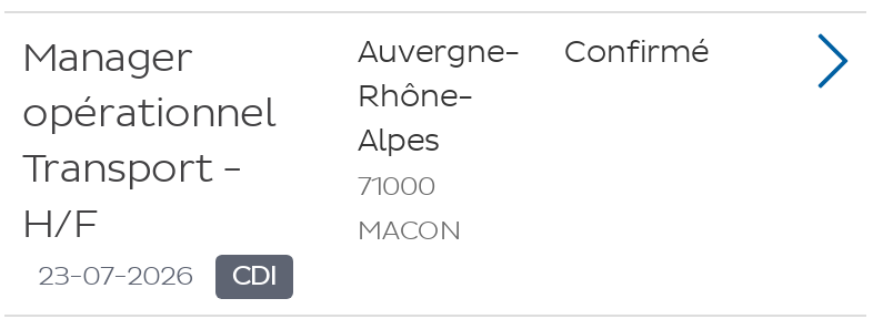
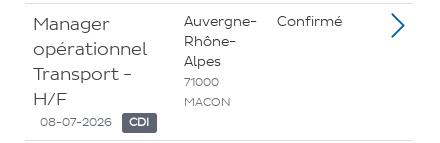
- 23-07-2026 CDI
+ 08-07-2026 CDI
